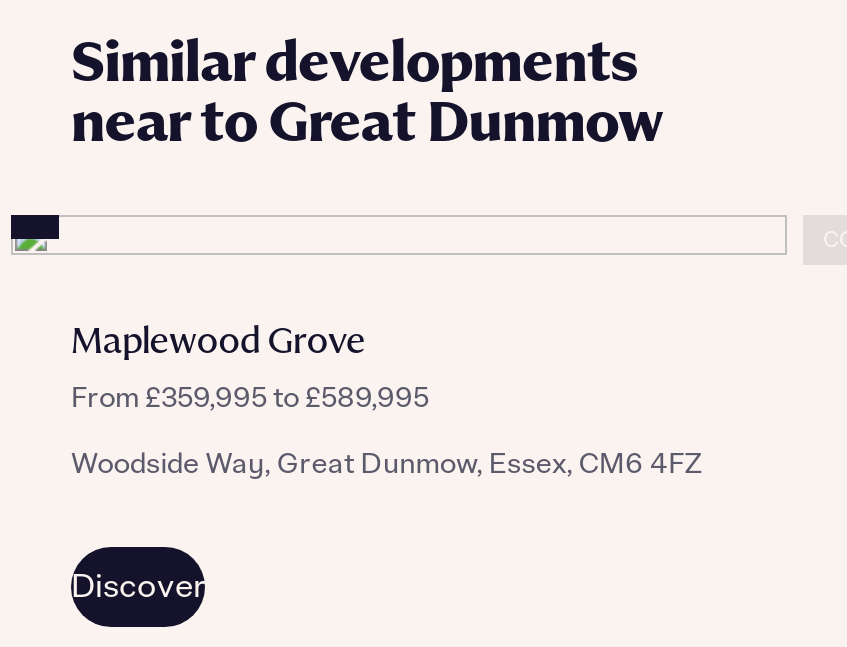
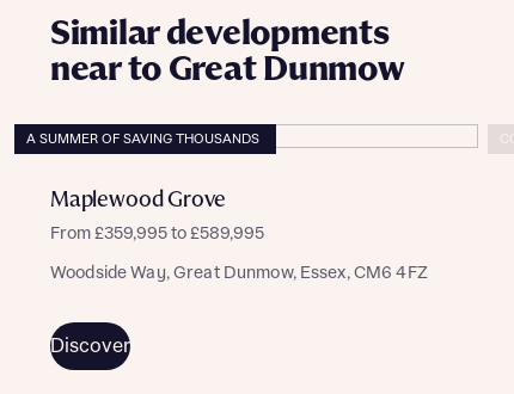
+ A SUMMER OF SAVING THOUSANDS
